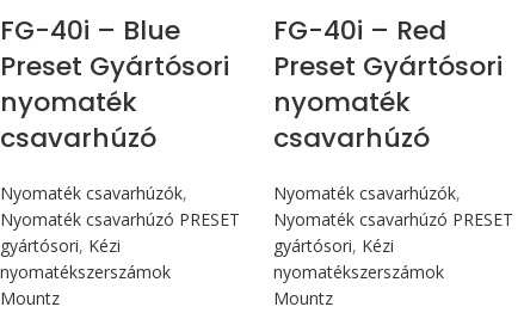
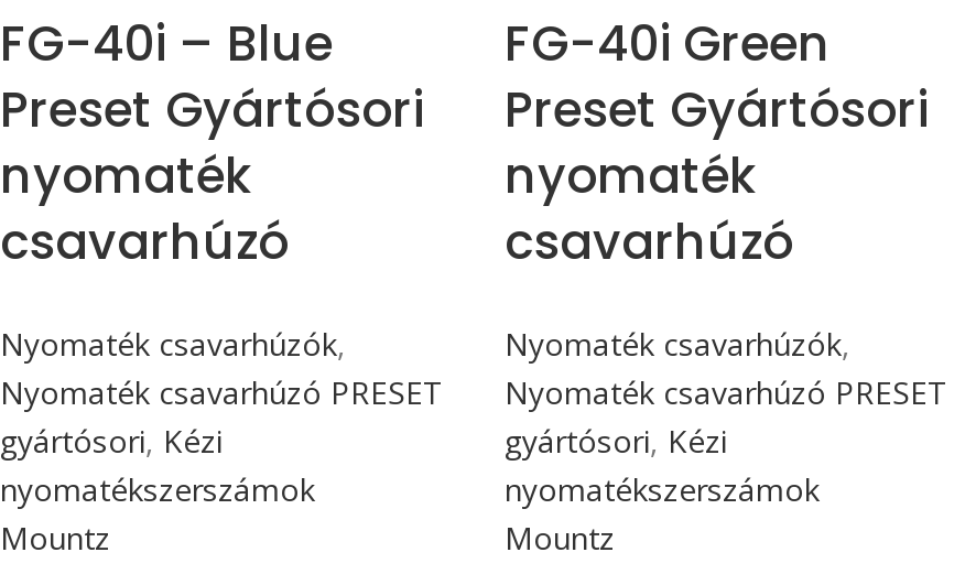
- FG-40i – Red
+ FG-40i Green
